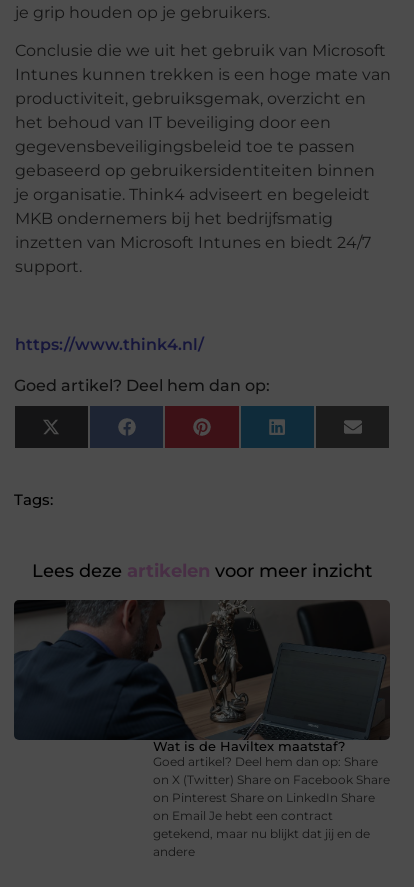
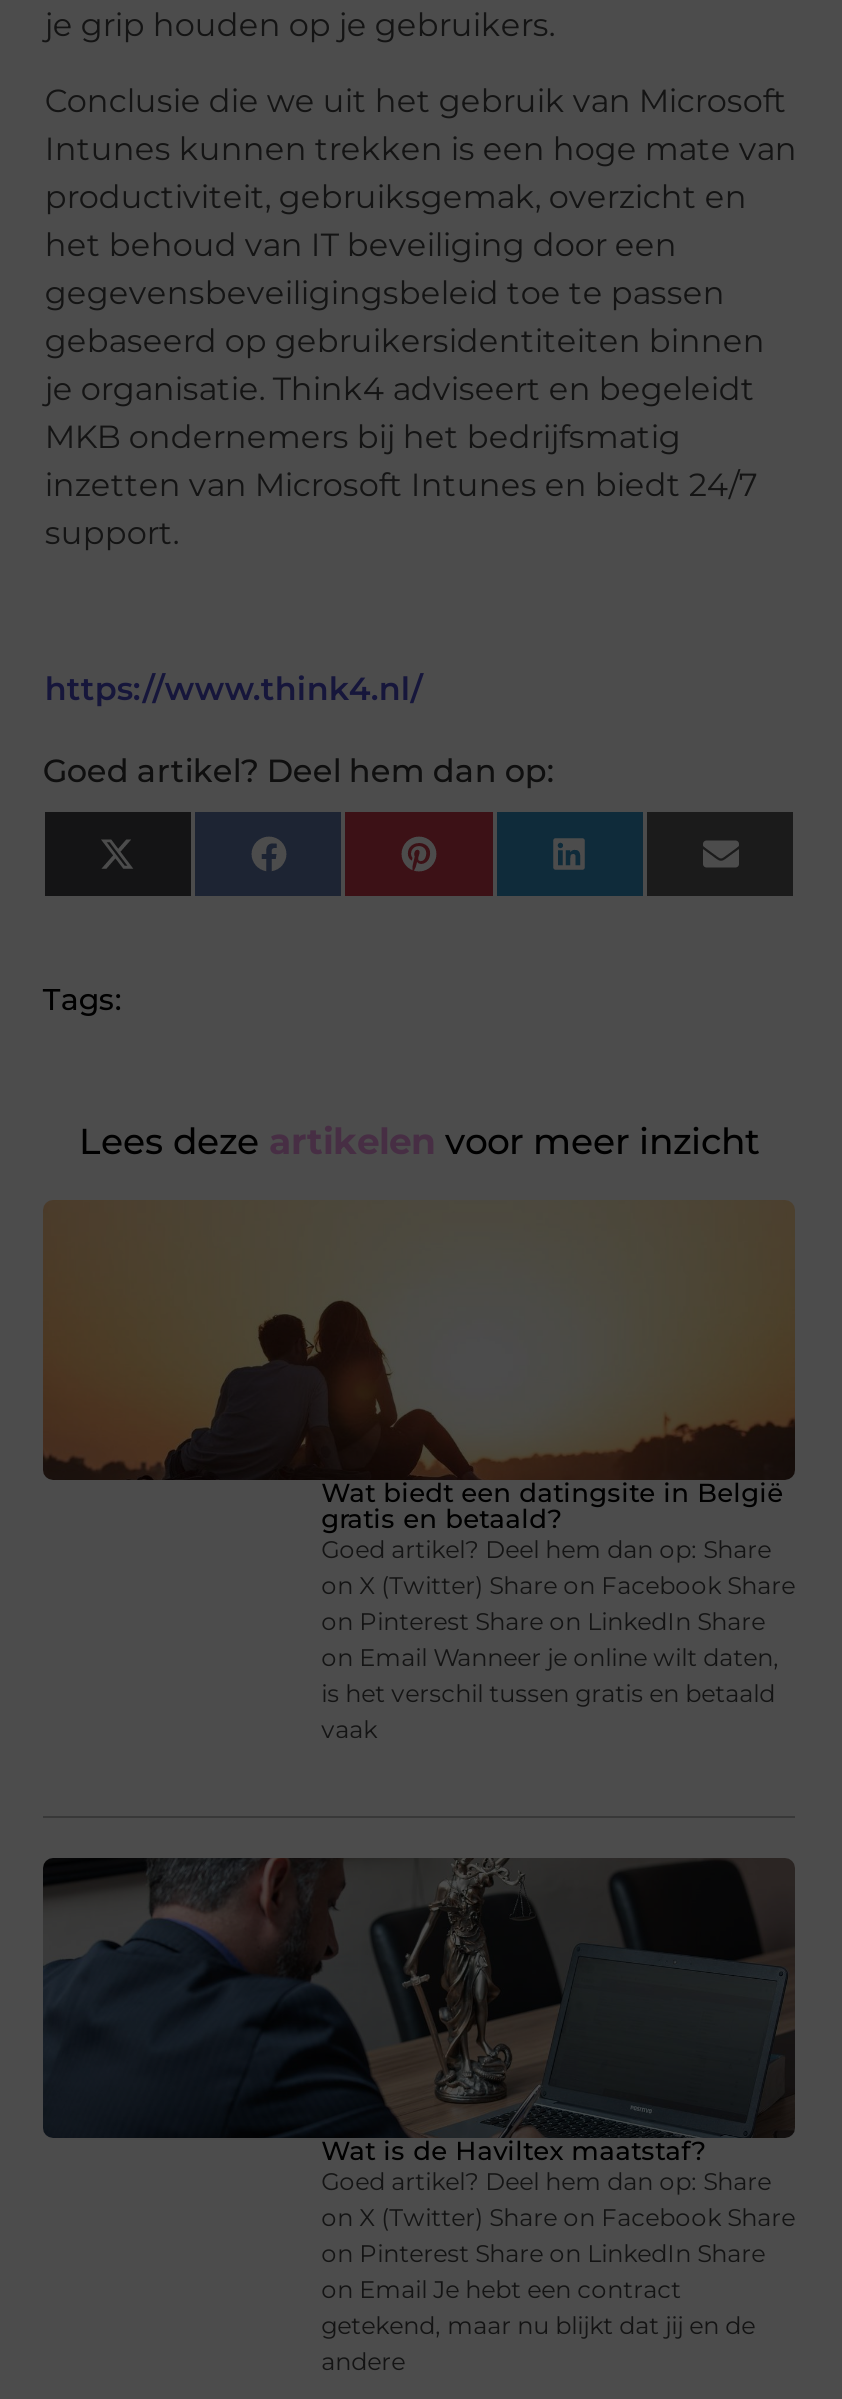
+ [image]
+ Wat biedt een datingsite in België
+ gratis en betaald?
+ Goed artikel? Deel hem dan op: Share
+ on X (Twitter) Share on Facebook Share
+ on Pinterest Share on LinkedIn Share
+ on Email Wanneer je online wilt daten,
+ is het verschil tussen gratis en betaald
+ vaak
